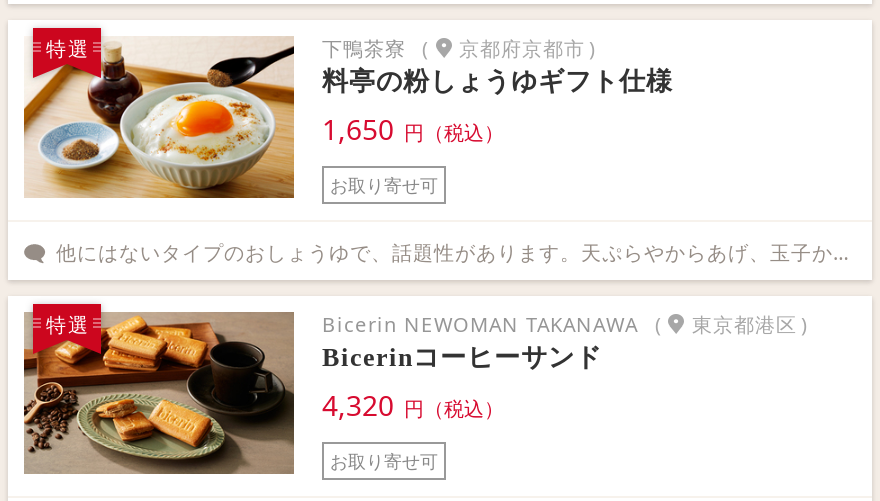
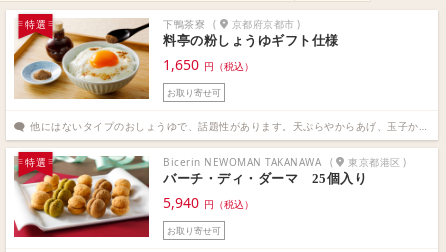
- [image]
- Bicerinコーヒーサンド
- 4,320 円（税込）
+ [image]
+ バーチ・ディ・ダーマ 25個入り
+ 5,940 円（税込）
